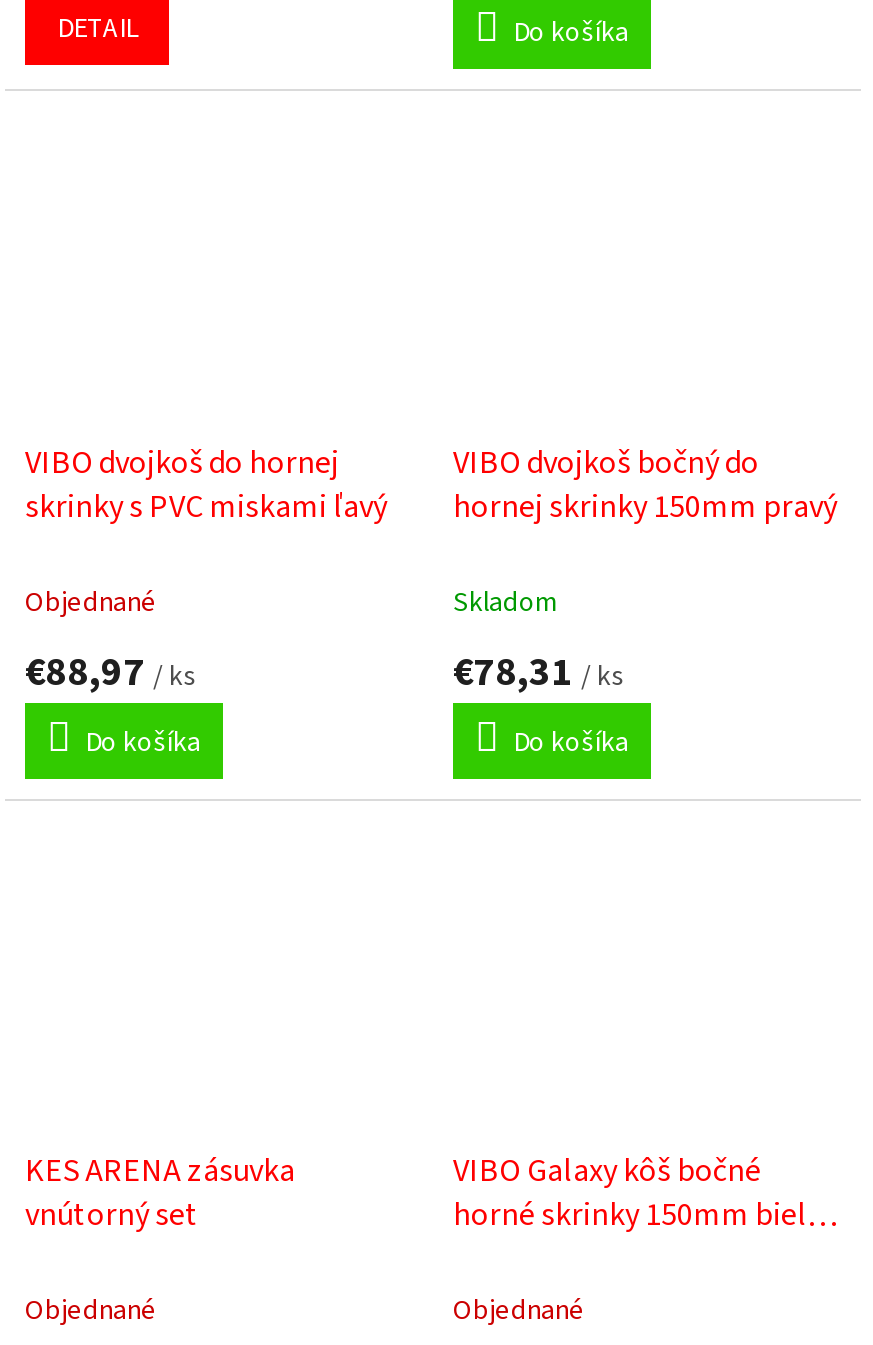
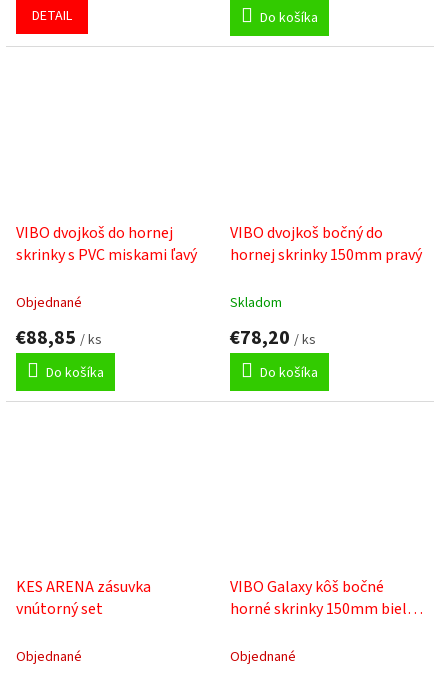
- €88,97 / ks
+ €88,85 / ks

- €78,31 / ks
+ €78,20 / ks
